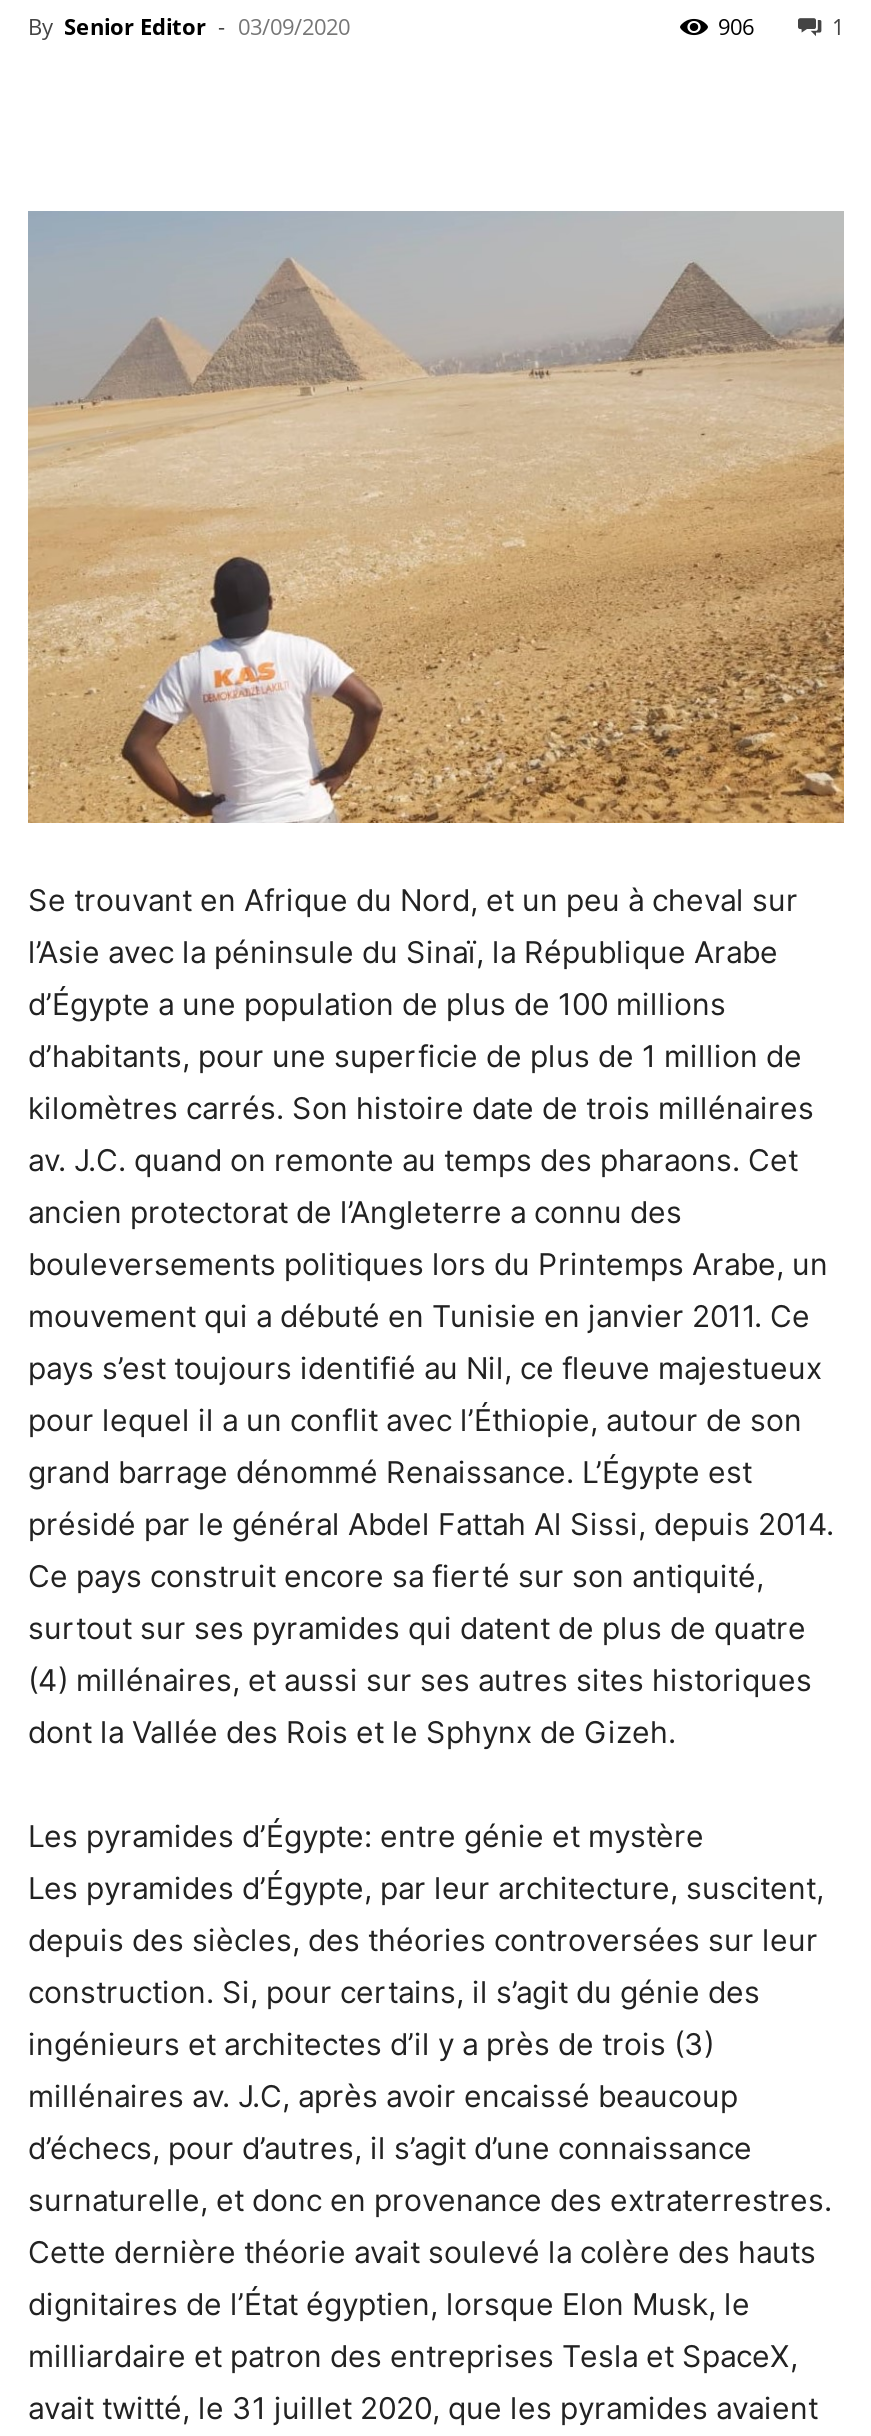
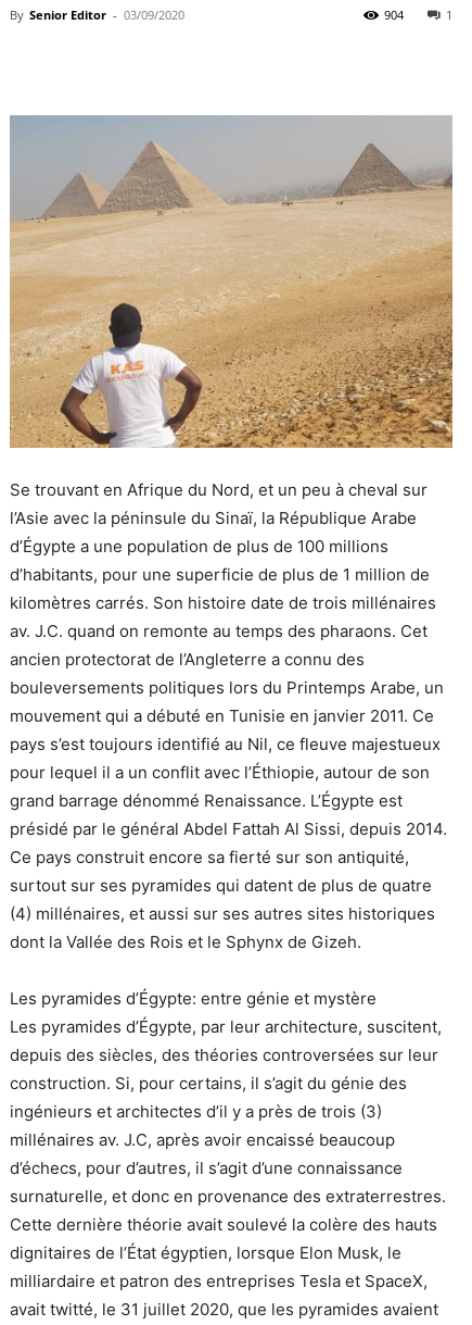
- 906
+ 904
